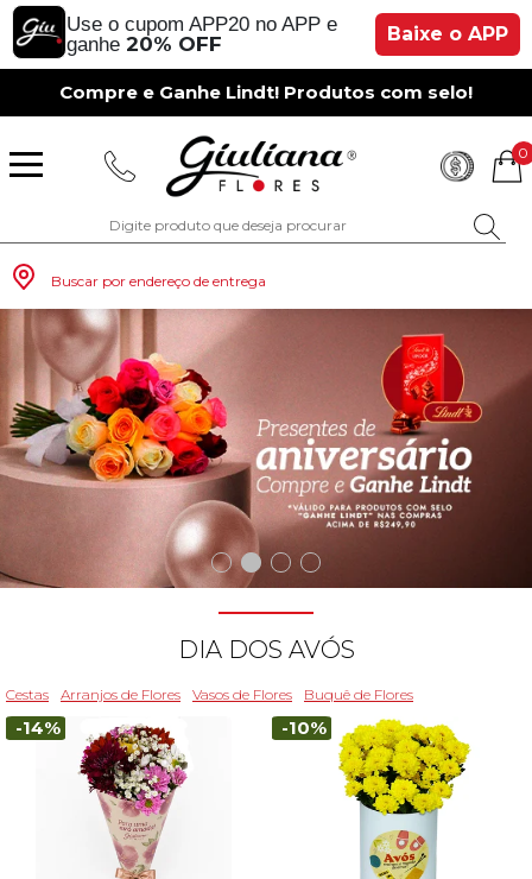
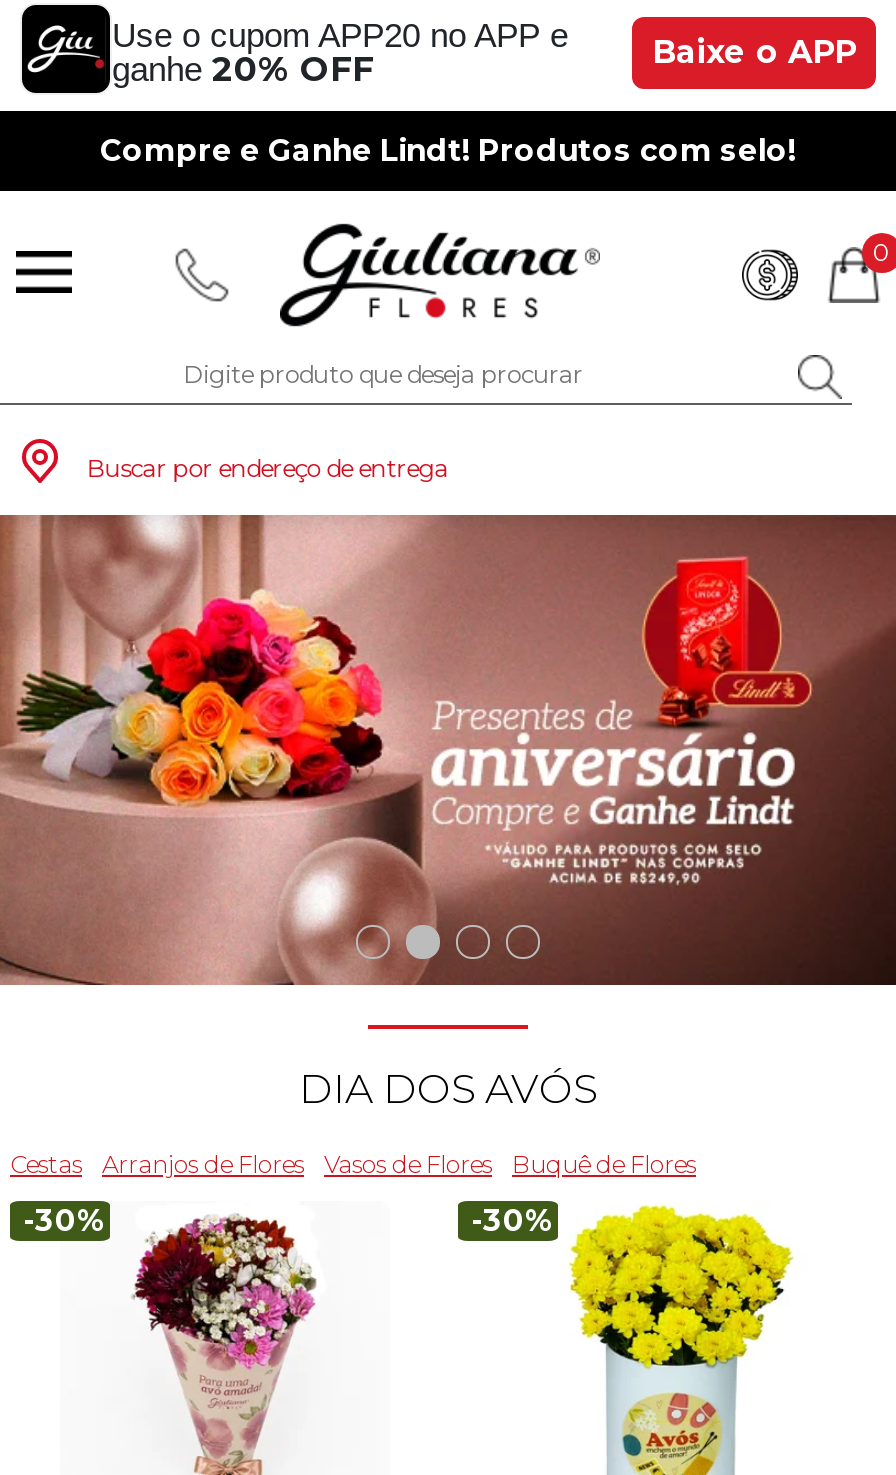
- -14%
+ -30%

- -10%
+ -30%
